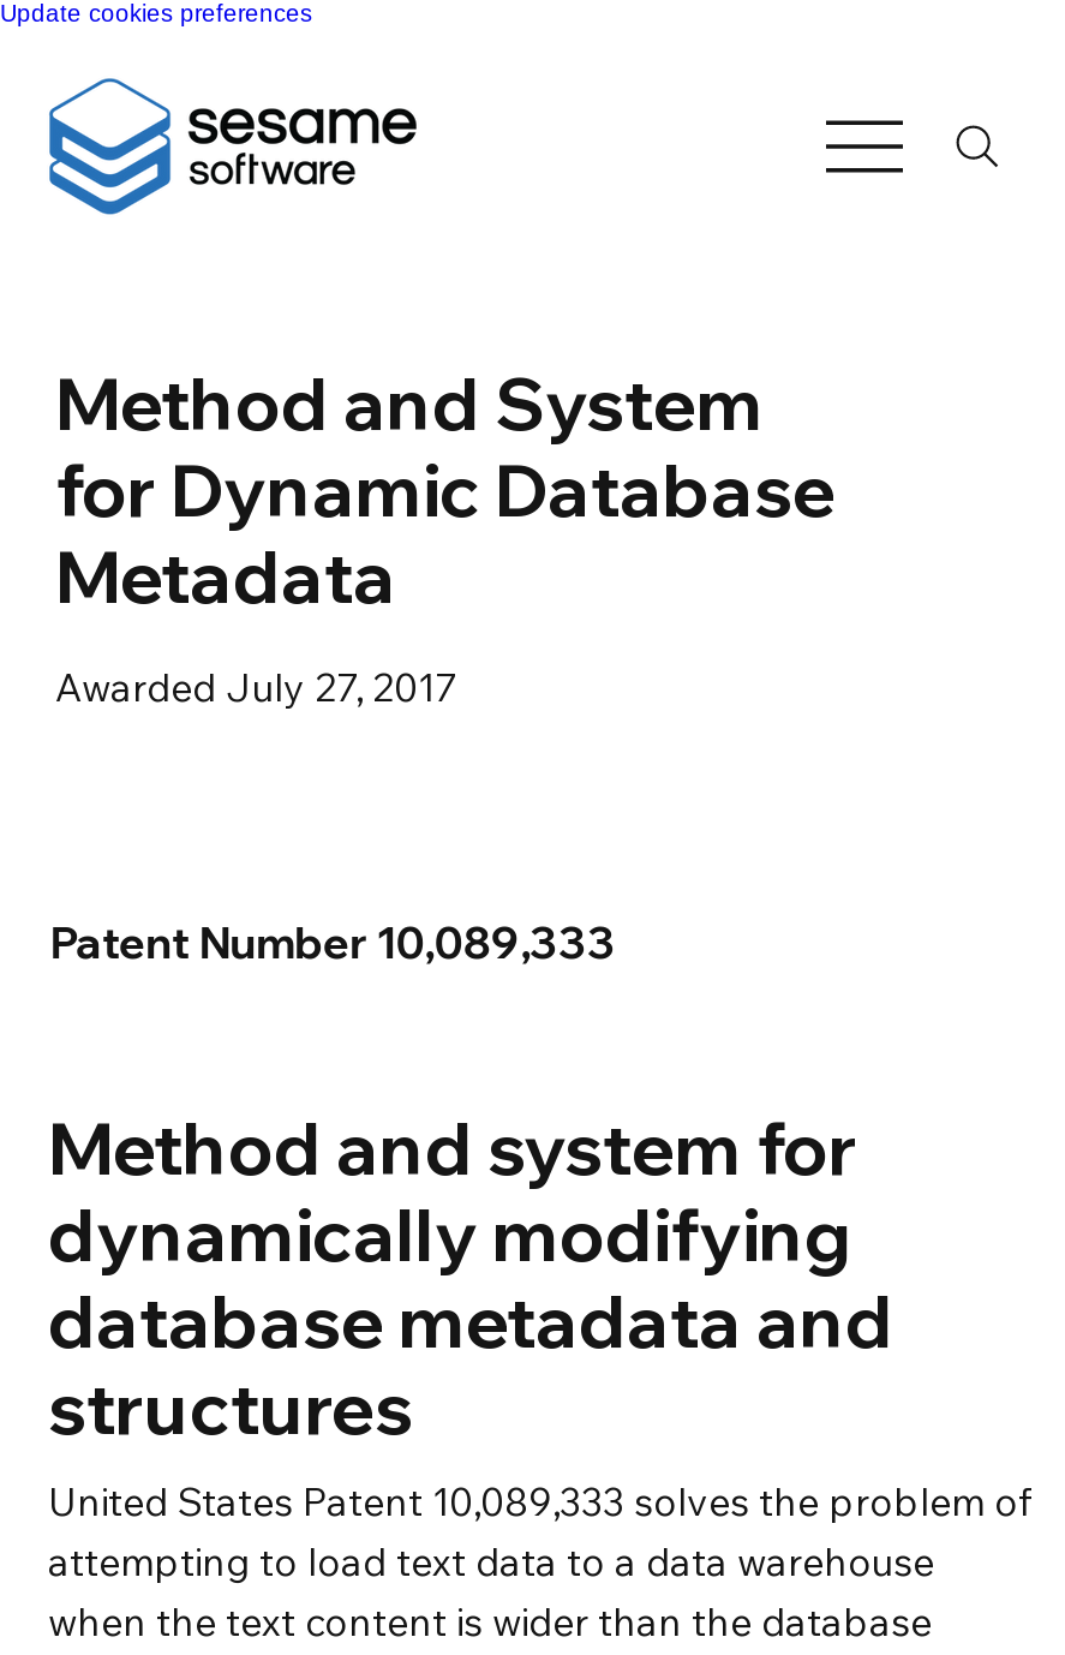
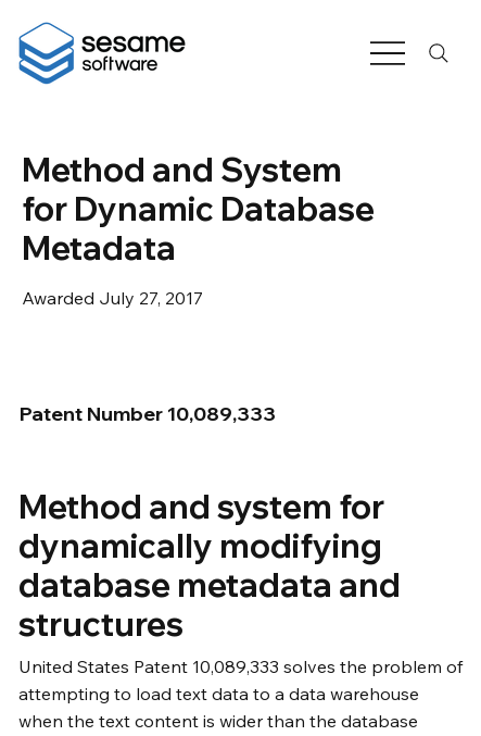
- Update cookies preferences
